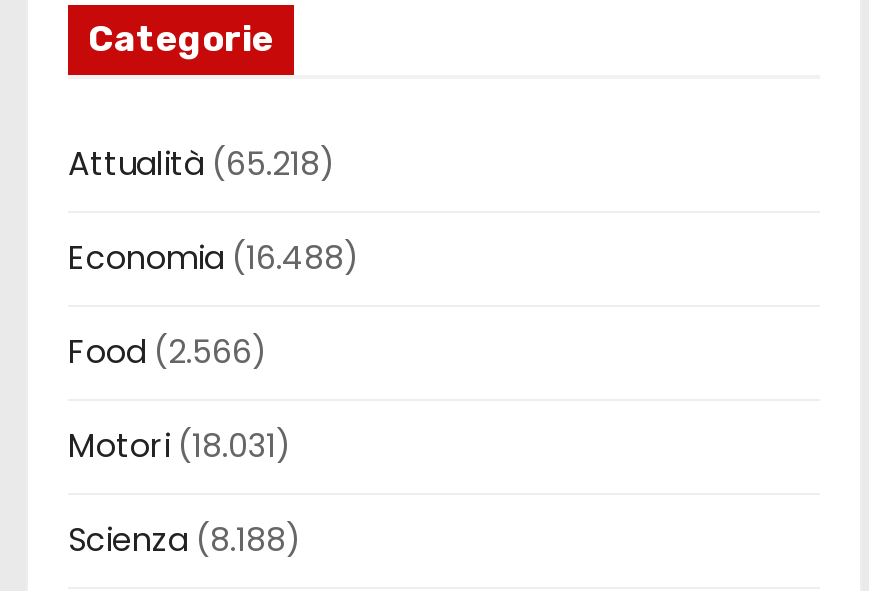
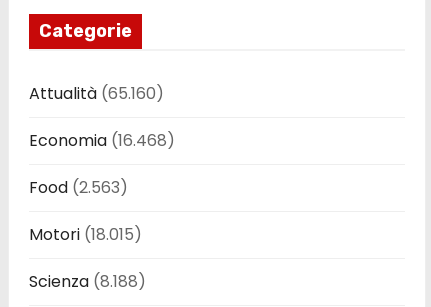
- Attualità (65.218)
+ Attualità (65.160)

- Economia (16.488)
+ Economia (16.468)

- Food (2.566)
+ Food (2.563)

- Motori (18.031)
+ Motori (18.015)
